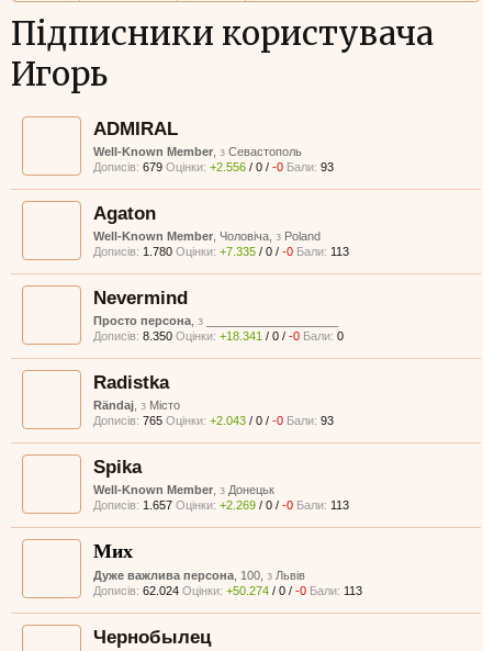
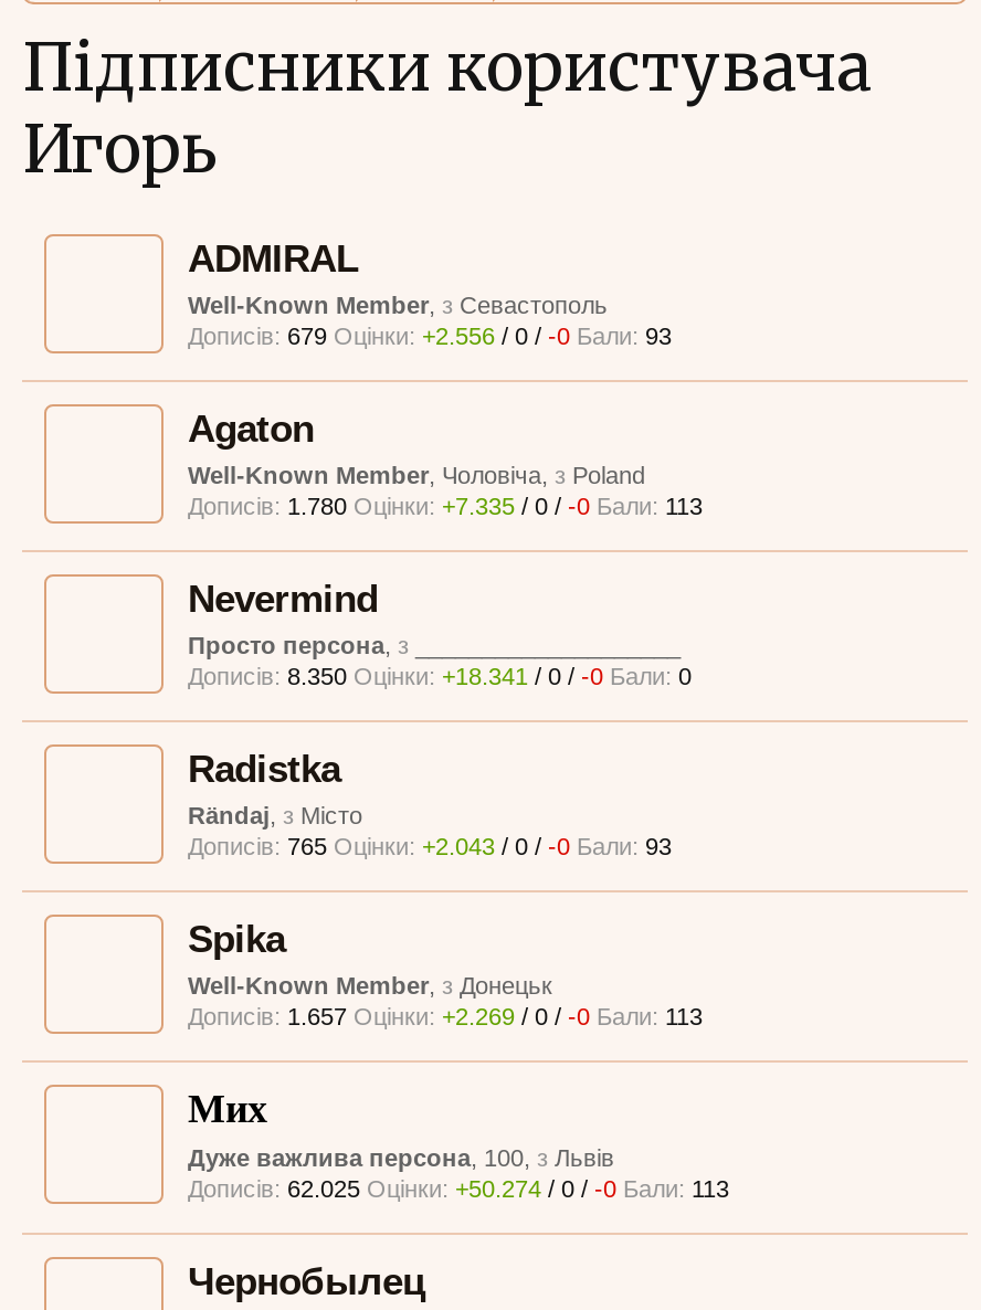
- Дописів: 62.024 Оцінки: +50.274 / 0 / -0 Бали: 113
+ Дописів: 62.025 Оцінки: +50.274 / 0 / -0 Бали: 113
